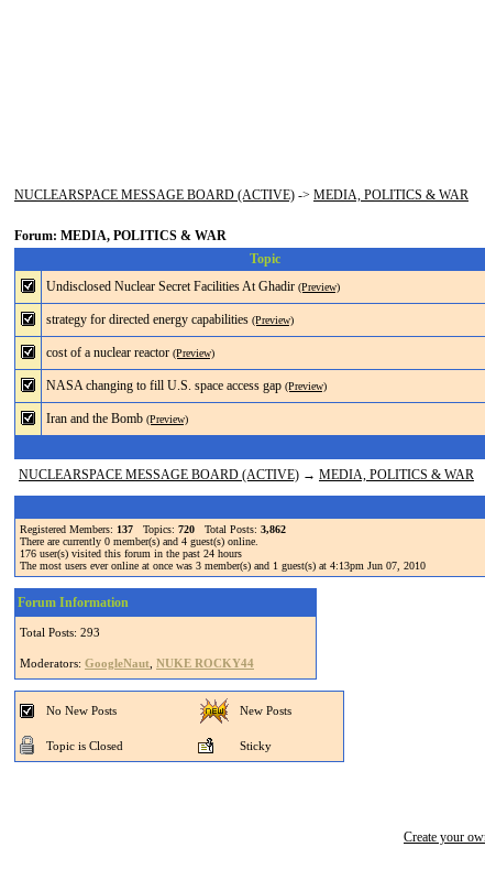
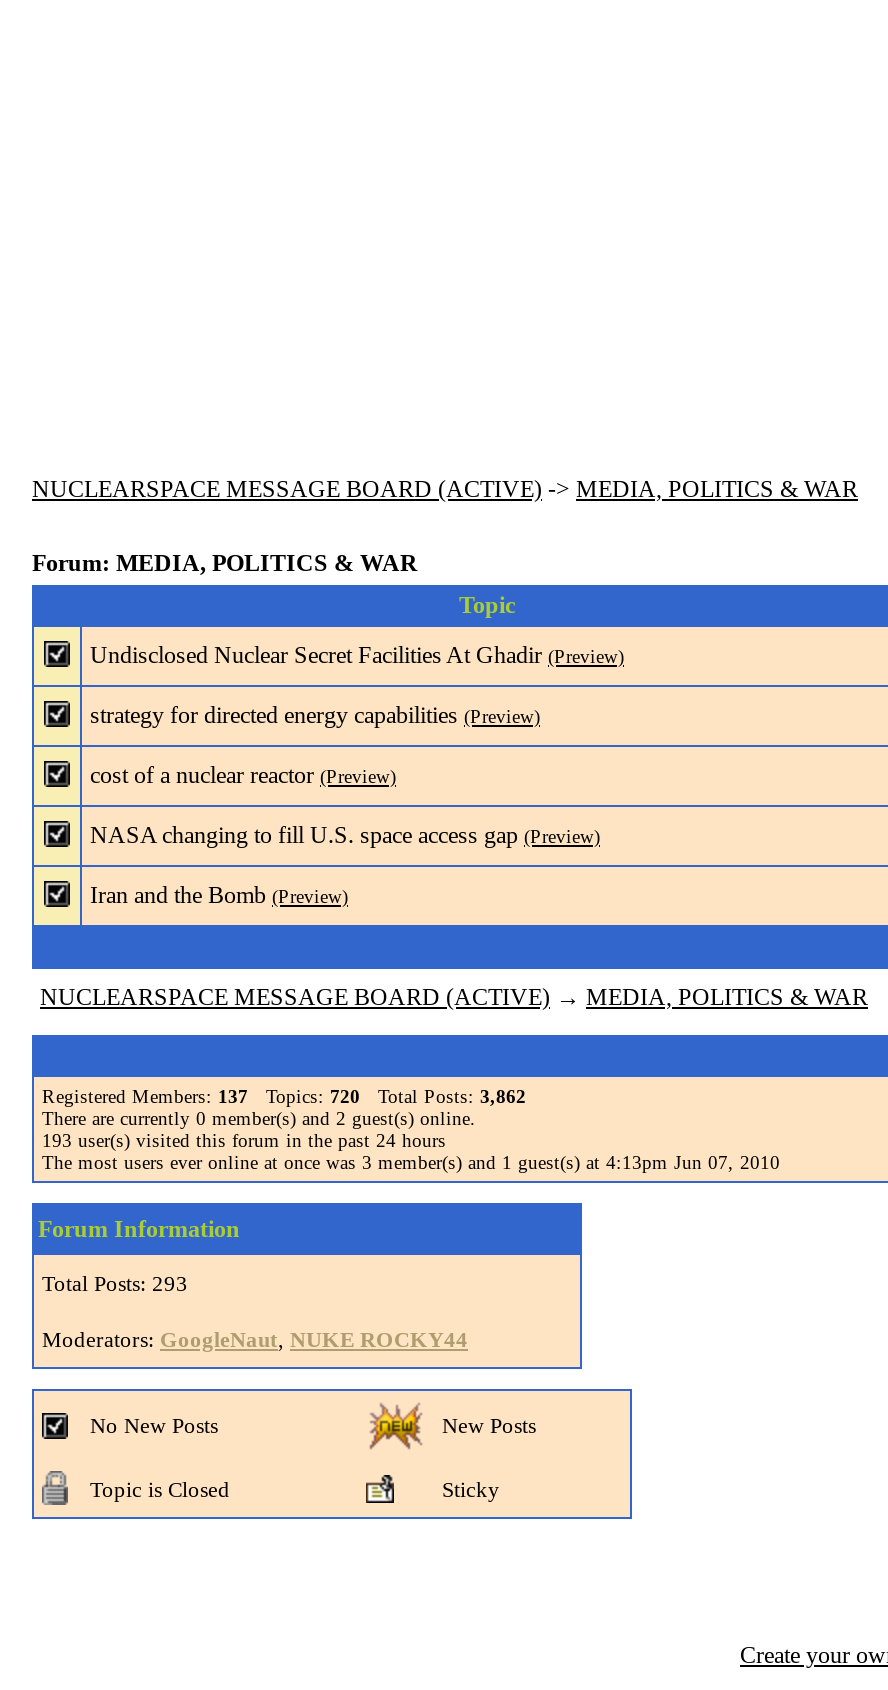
- There are currently 0 member(s) and 4 guest(s) online.
+ There are currently 0 member(s) and 2 guest(s) online.

- 176 user(s) visited this forum in the past 24 hours
+ 193 user(s) visited this forum in the past 24 hours
